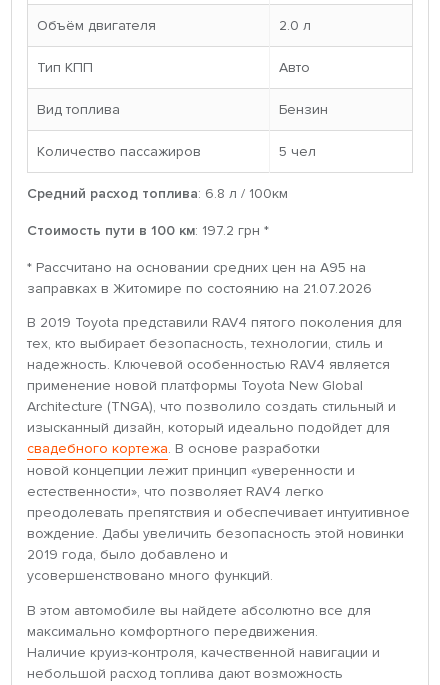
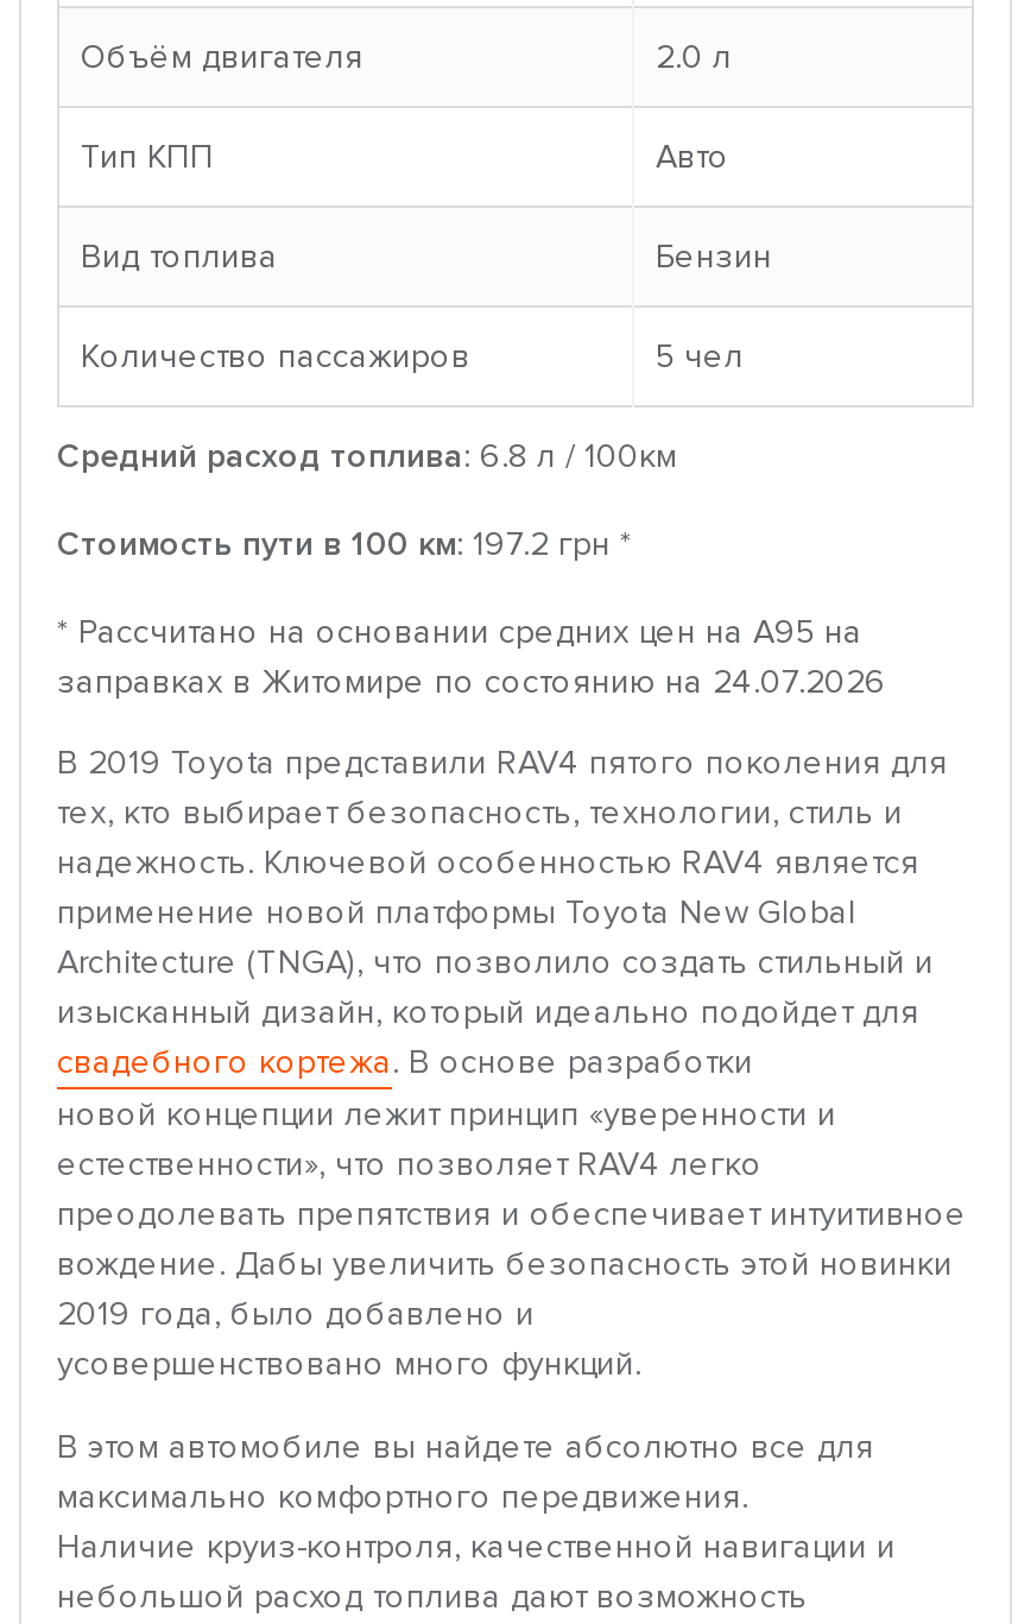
- заправках в Житомире по состоянию на 21.07.2026
+ заправках в Житомире по состоянию на 24.07.2026
